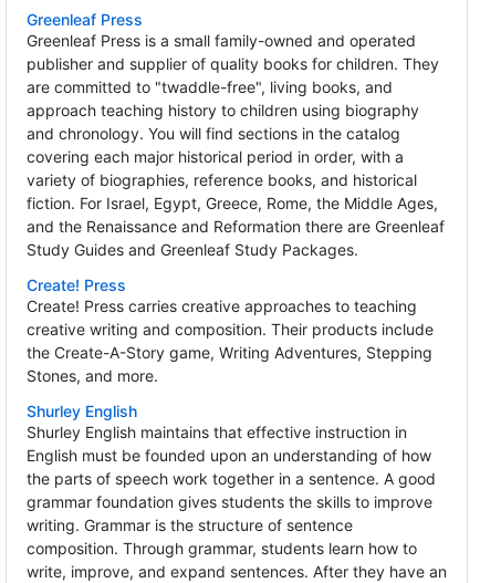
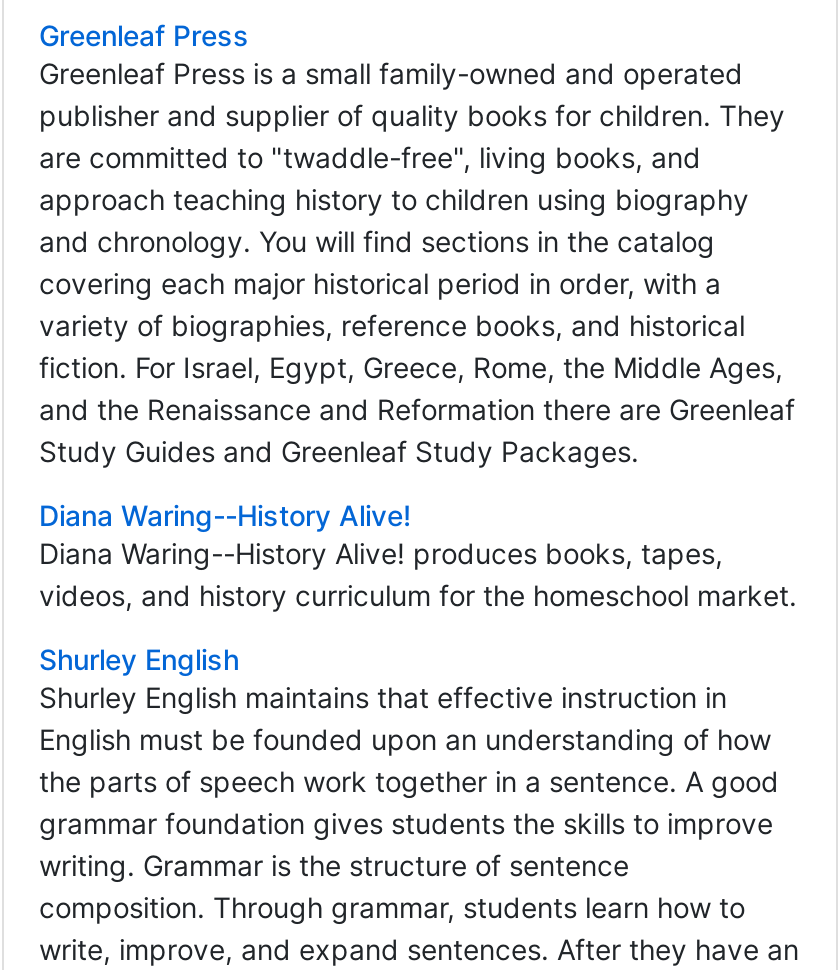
- Create! Press
- Create! Press carries creative approaches to teaching
- creative writing and composition. Their products include
- the Create-A-Story game, Writing Adventures, Stepping
- Stones, and more.
+ Diana Waring--History Alive!
+ Diana Waring--History Alive! produces books, tapes,
+ videos, and history curriculum for the homeschool market.
